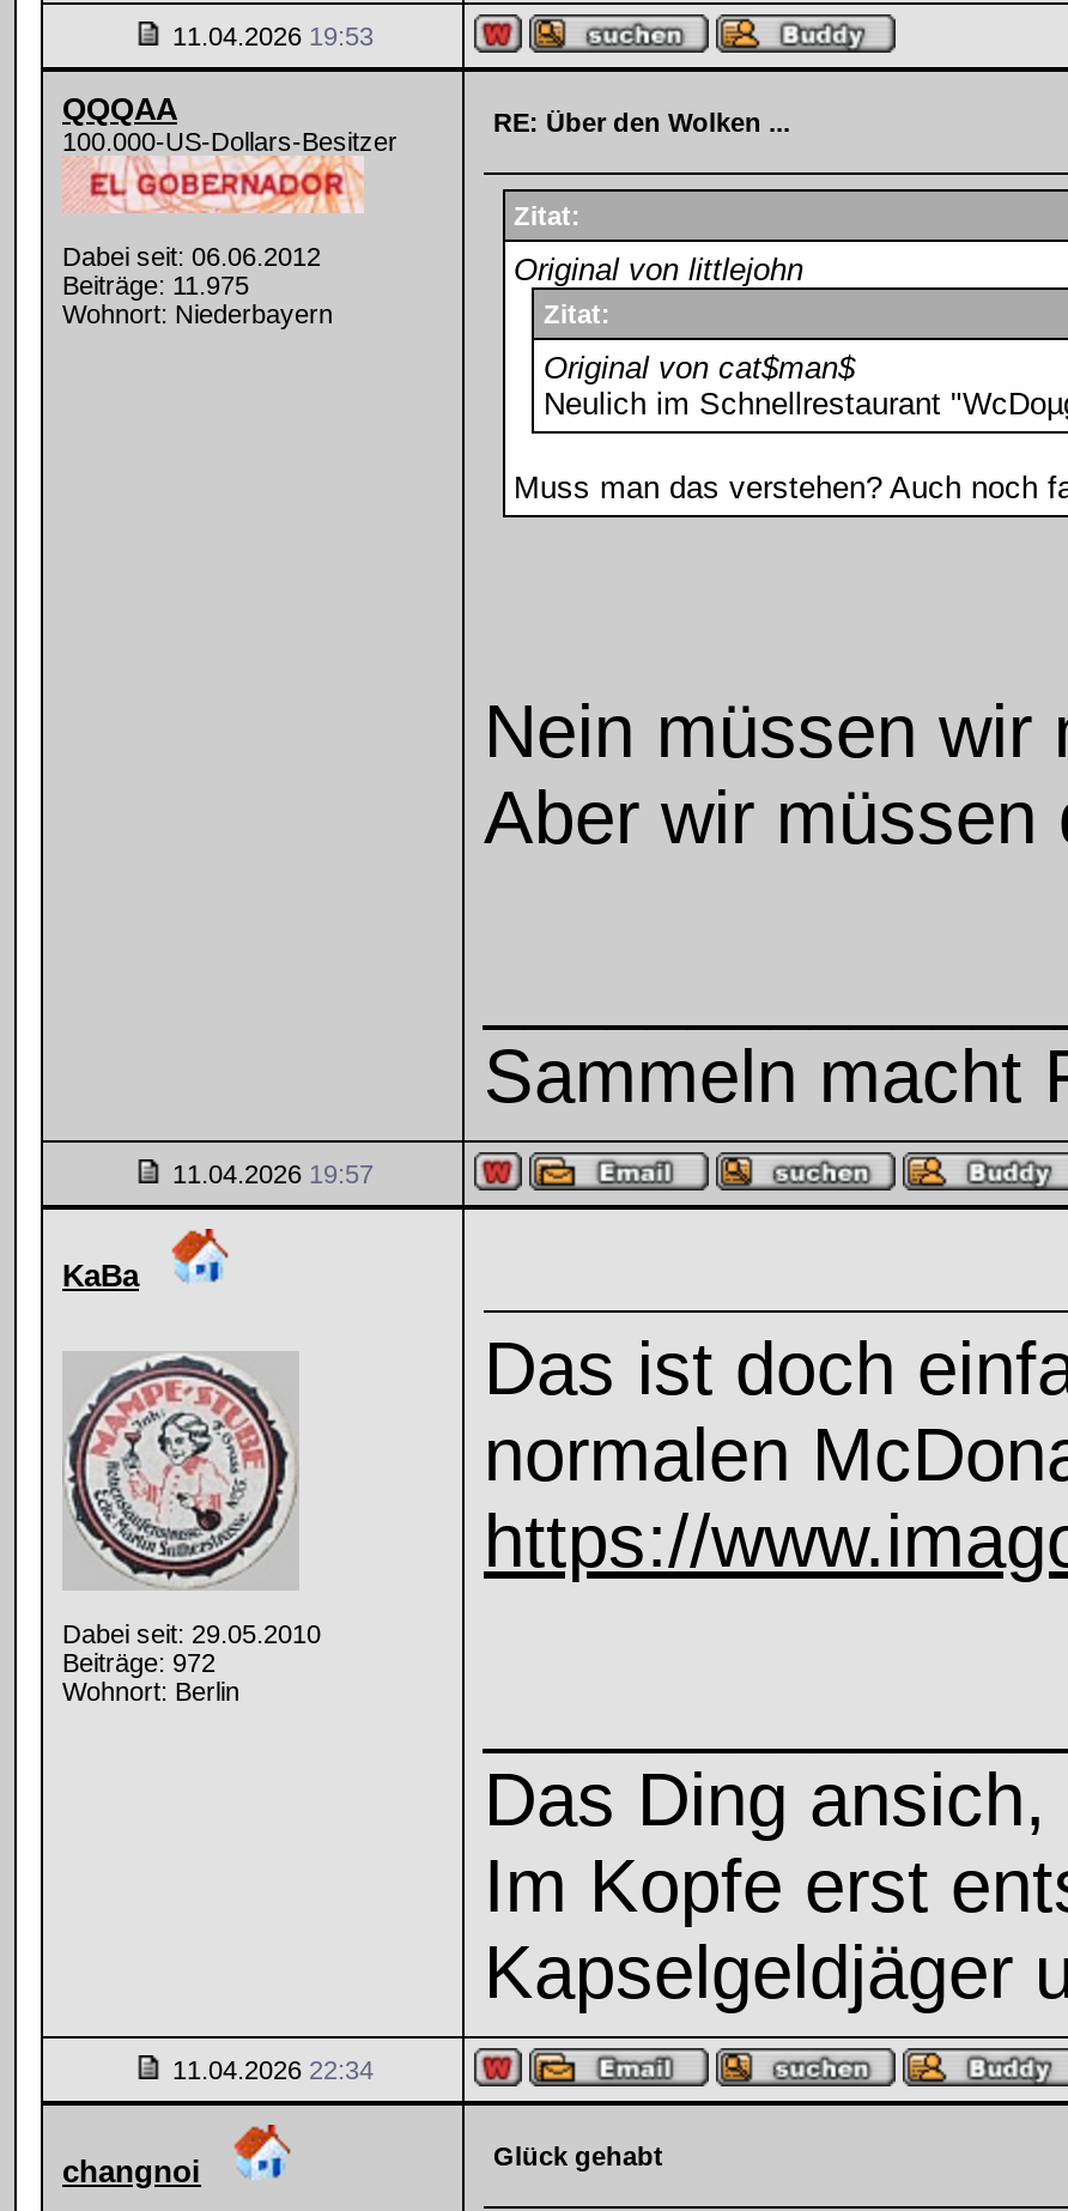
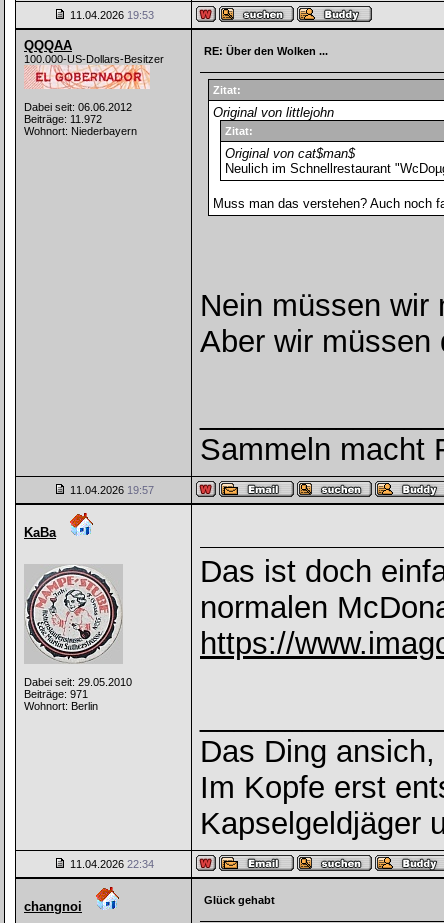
- Beiträge: 11.975
+ Beiträge: 11.972

- Beiträge: 972
+ Beiträge: 971
